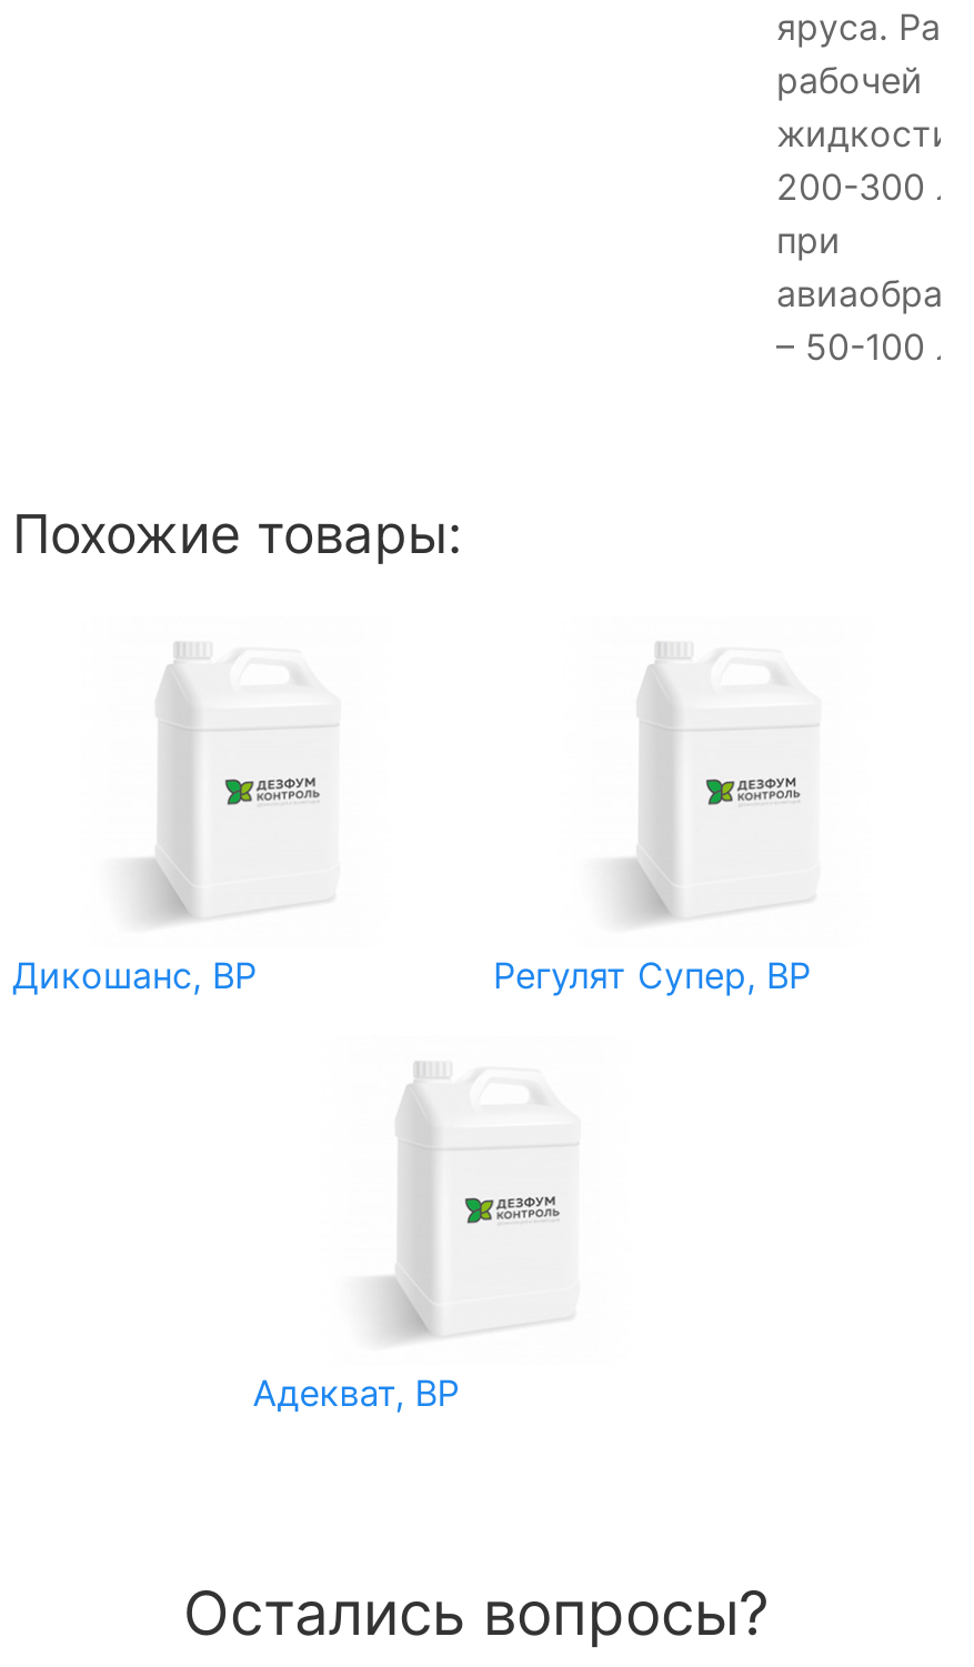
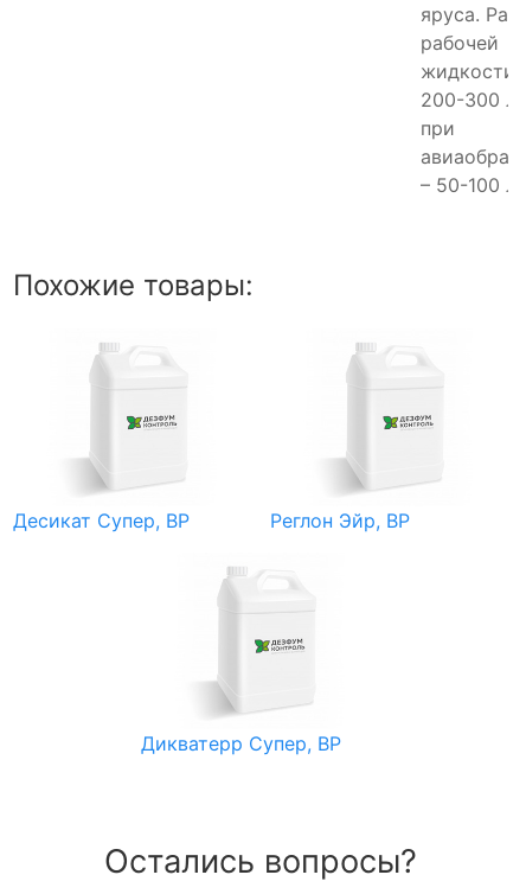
- Дикошанс, ВР
- Регулят Супер, ВР
+ Десикат Супер, ВР
+ Реглон Эйр, ВР

- Адекват, ВР
+ Дикватерр Супер, ВР
